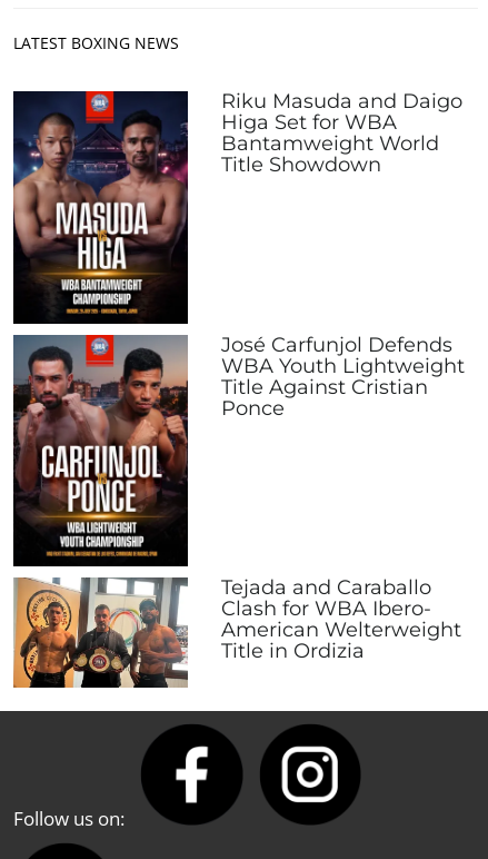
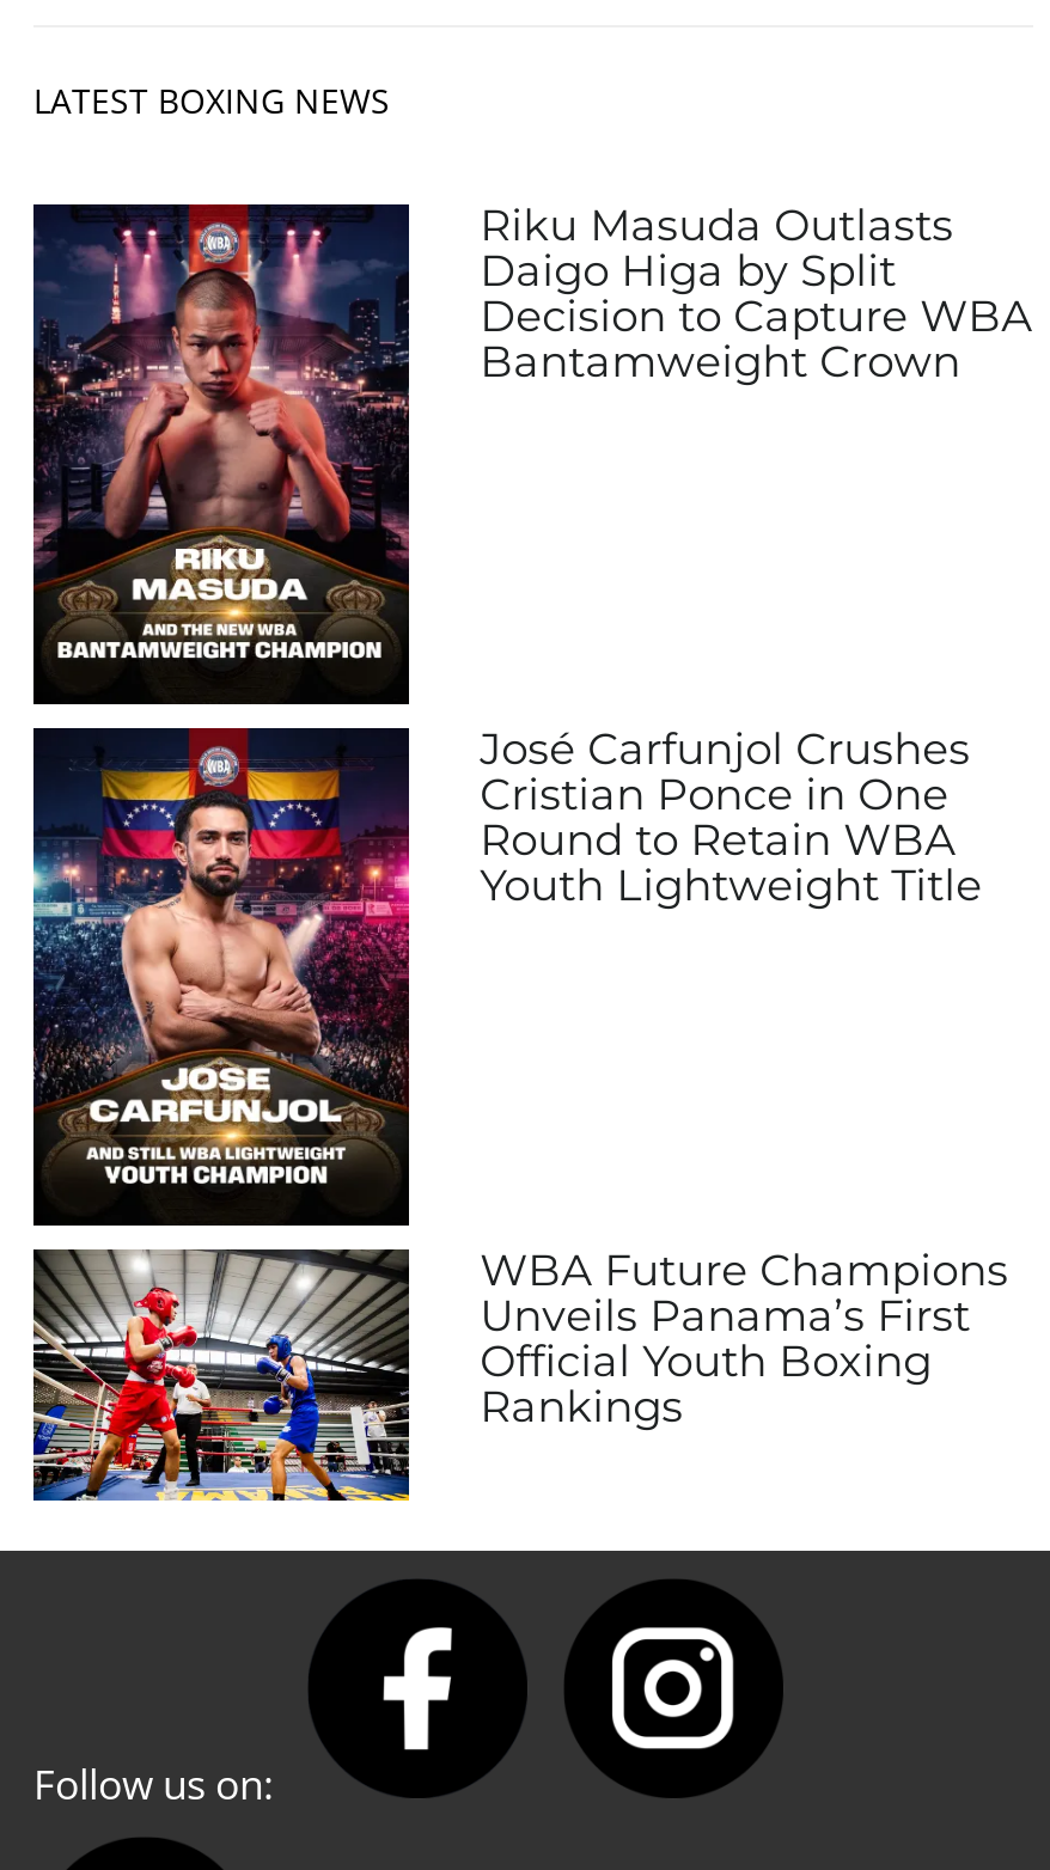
- [image]
- Riku Masuda and Daigo
- Higa Set for WBA
- Bantamweight World
- Title Showdown
+ [image]
+ Riku Masuda Outlasts
+ Daigo Higa by Split
+ Decision to Capture WBA
+ Bantamweight Crown

- [image]
- José Carfunjol Defends
- WBA Youth Lightweight
- Title Against Cristian
- Ponce
+ [image]
+ José Carfunjol Crushes
+ Cristian Ponce in One
+ Round to Retain WBA
+ Youth Lightweight Title

- [image]
- Tejada and Caraballo
- Clash for WBA Ibero-
- American Welterweight
- Title in Ordizia
+ [image]
+ WBA Future Champions
+ Unveils Panama’s First
+ Official Youth Boxing
+ Rankings
